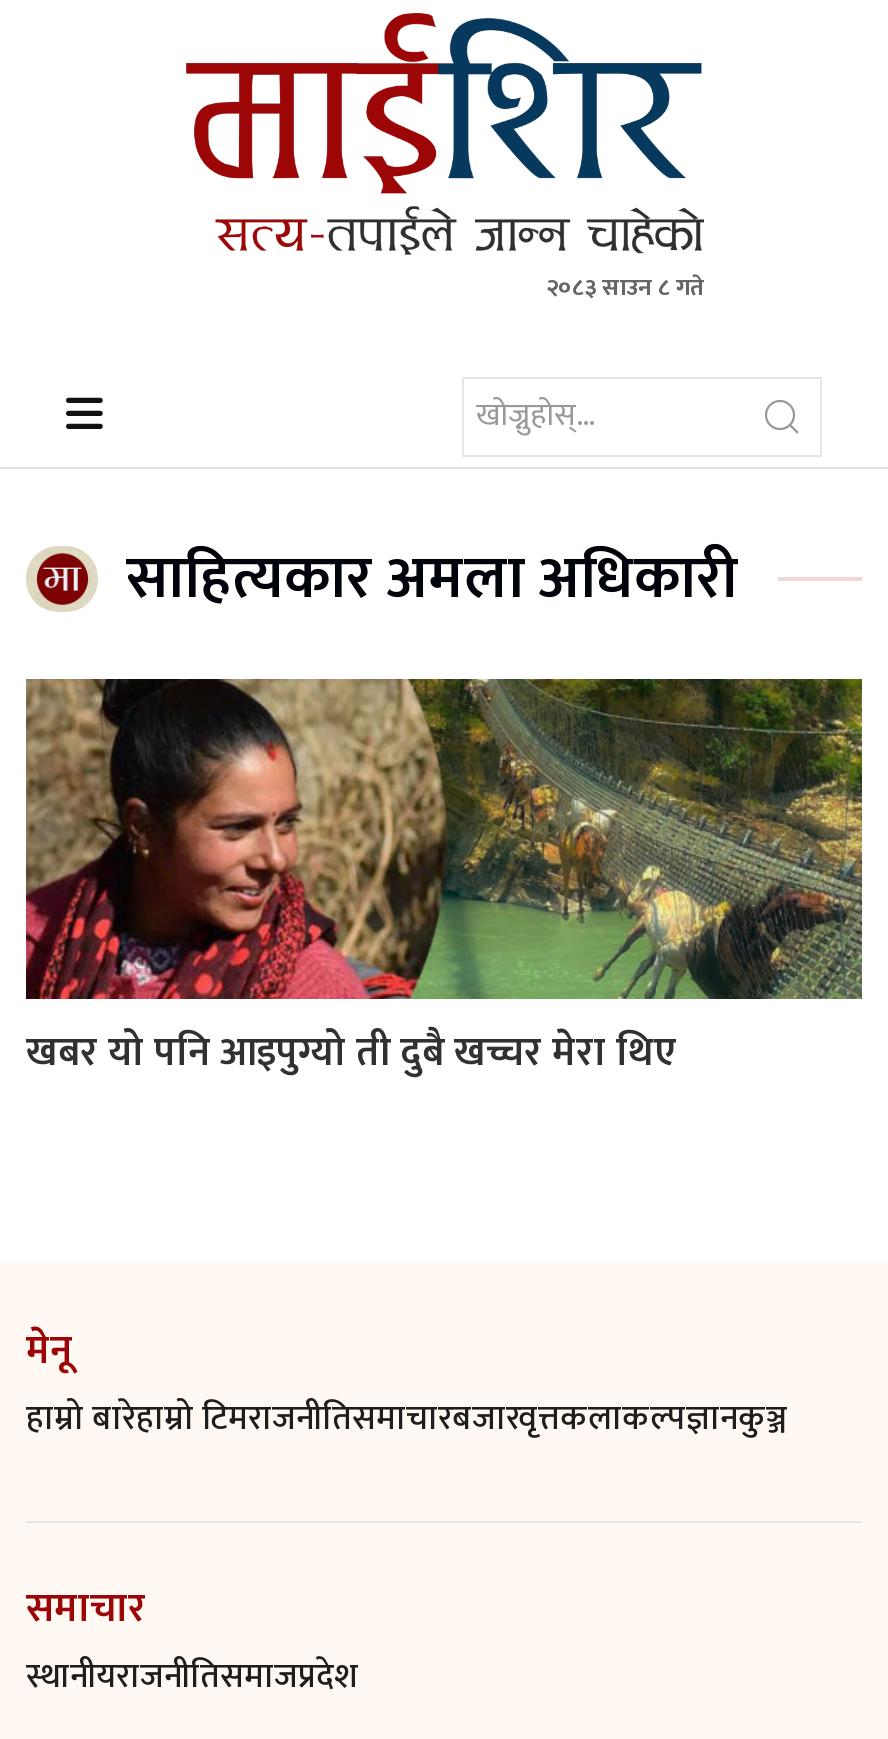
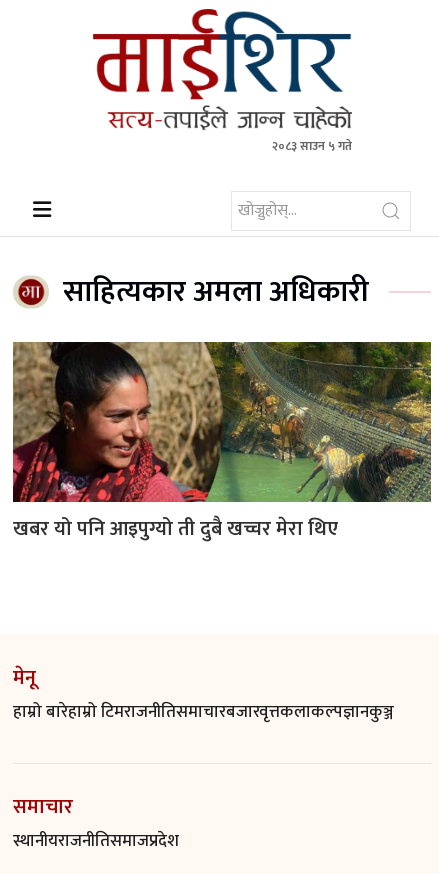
- २०८३ साउन ८ गते
+ २०८३ साउन ५ गते
